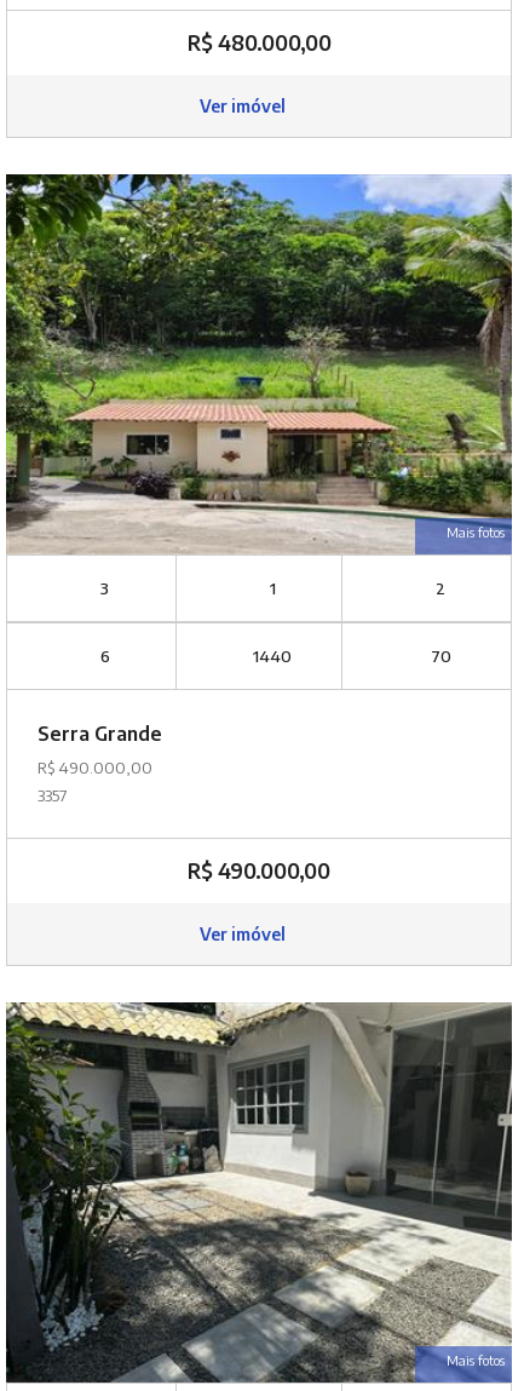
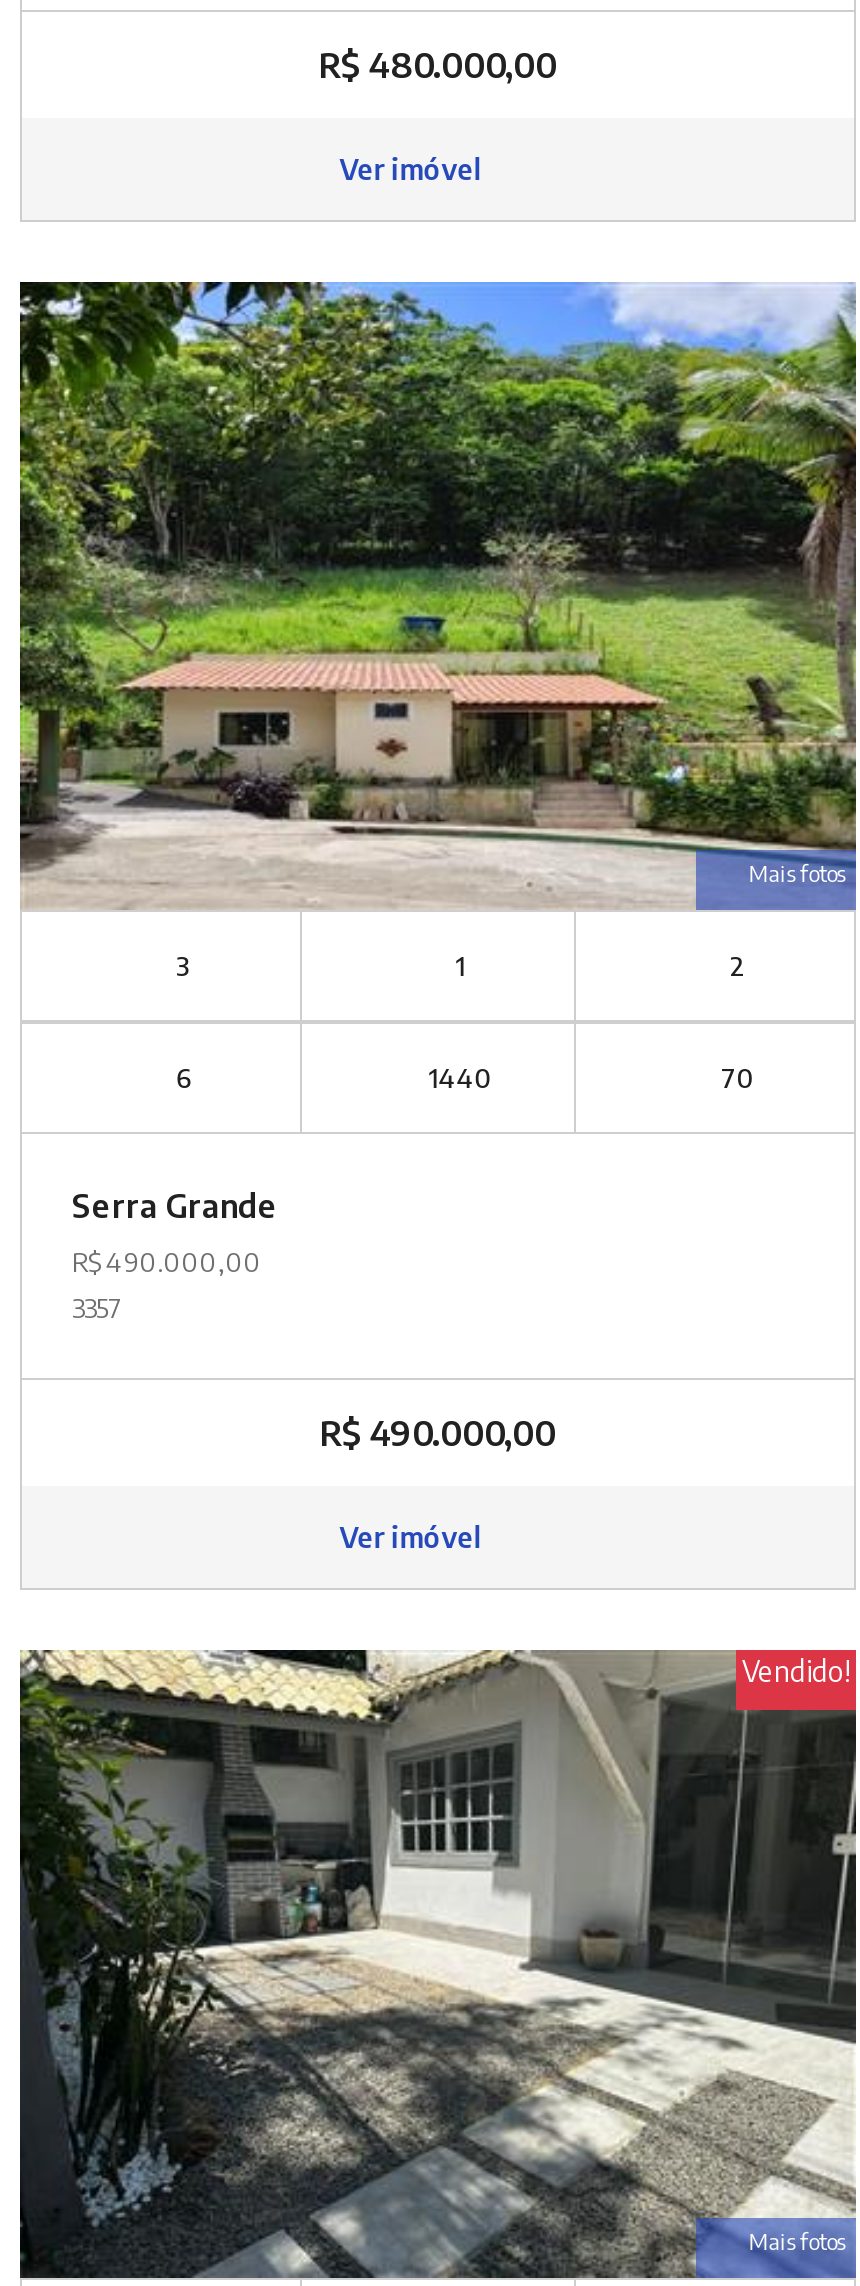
+ Vendido!
